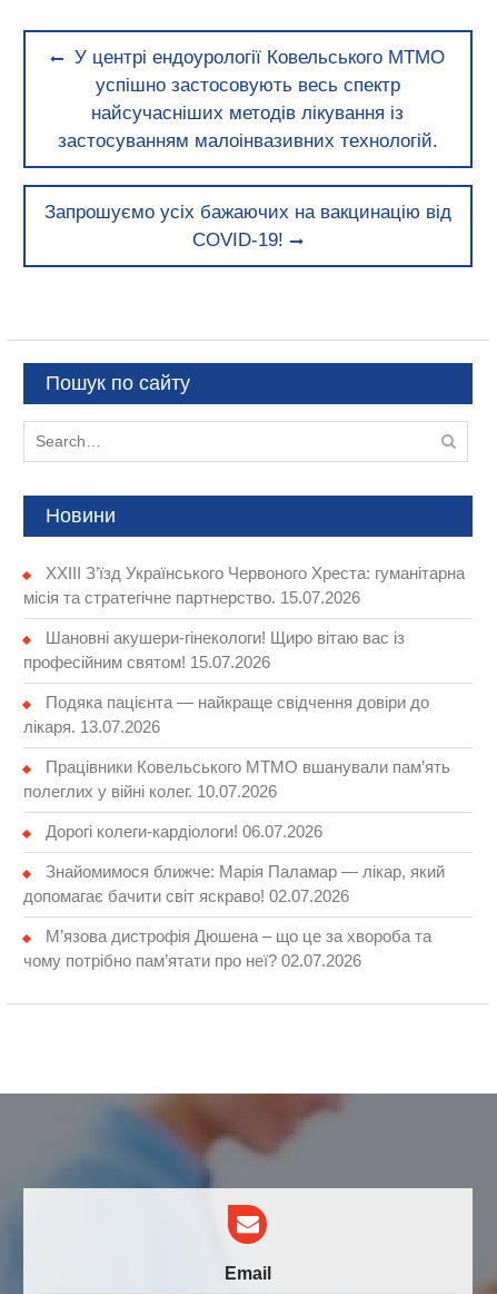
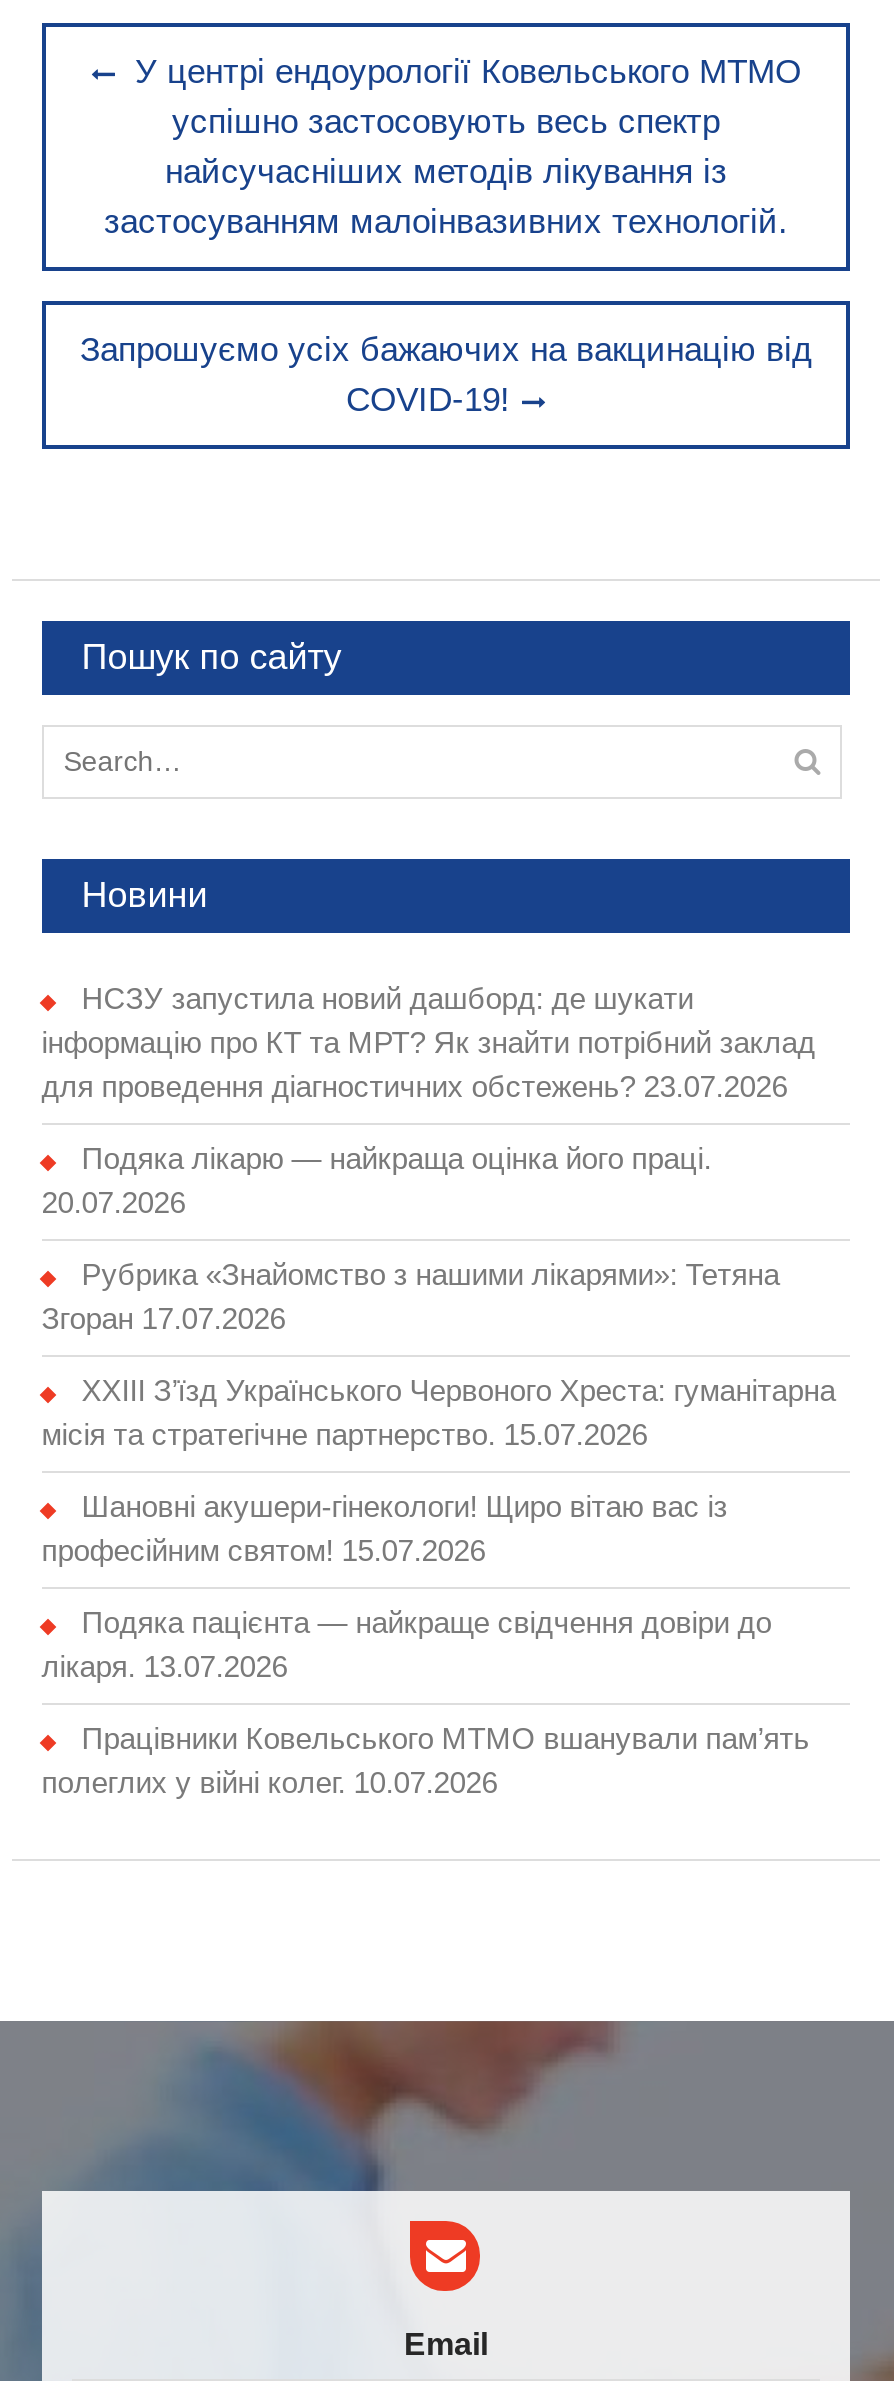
+ НСЗУ запустила новий дашборд: де шукати
+ інформацію про КТ та МРТ? Як знайти потрібний заклад
+ для проведення діагностичних обстежень? 23.07.2026
+ Подяка лікарю — найкраща оцінка його праці.
+ 20.07.2026
+ Рубрика «Знайомство з нашими лікарями»: Тетяна
+ Згоран 17.07.2026

moved down: XXIII З’їзд Українського Червоного Хреста: гуманітарна | місія та стратегічне партнерство. 15.07.2026 | Шановні акушери-гінекологи! Щиро вітаю вас із | професійним святом! 15.07.2026 | Подяка пацієнта — найкраще свідчення довіри до | лікаря. 13.07.2026 | Працівники Ковельського МТМО вшанували пам’ять | полеглих у війні колег. 10.07.2026

- Дорогі колеги-кардіологи! 06.07.2026
- Знайомимося ближче: Марія Паламар — лікар, який
- допомагає бачити світ яскраво! 02.07.2026
- М’язова дистрофія Дюшена – що це за хвороба та
- чому потрібно пам’ятати про неї? 02.07.2026
